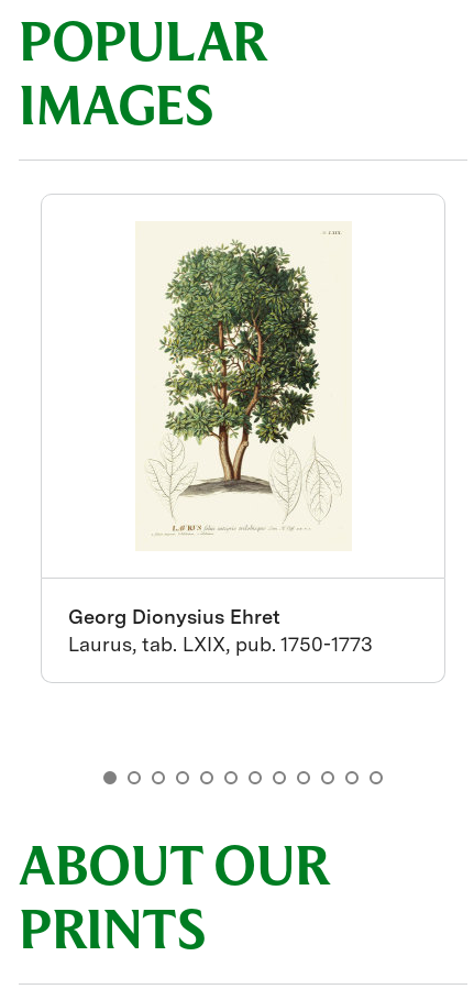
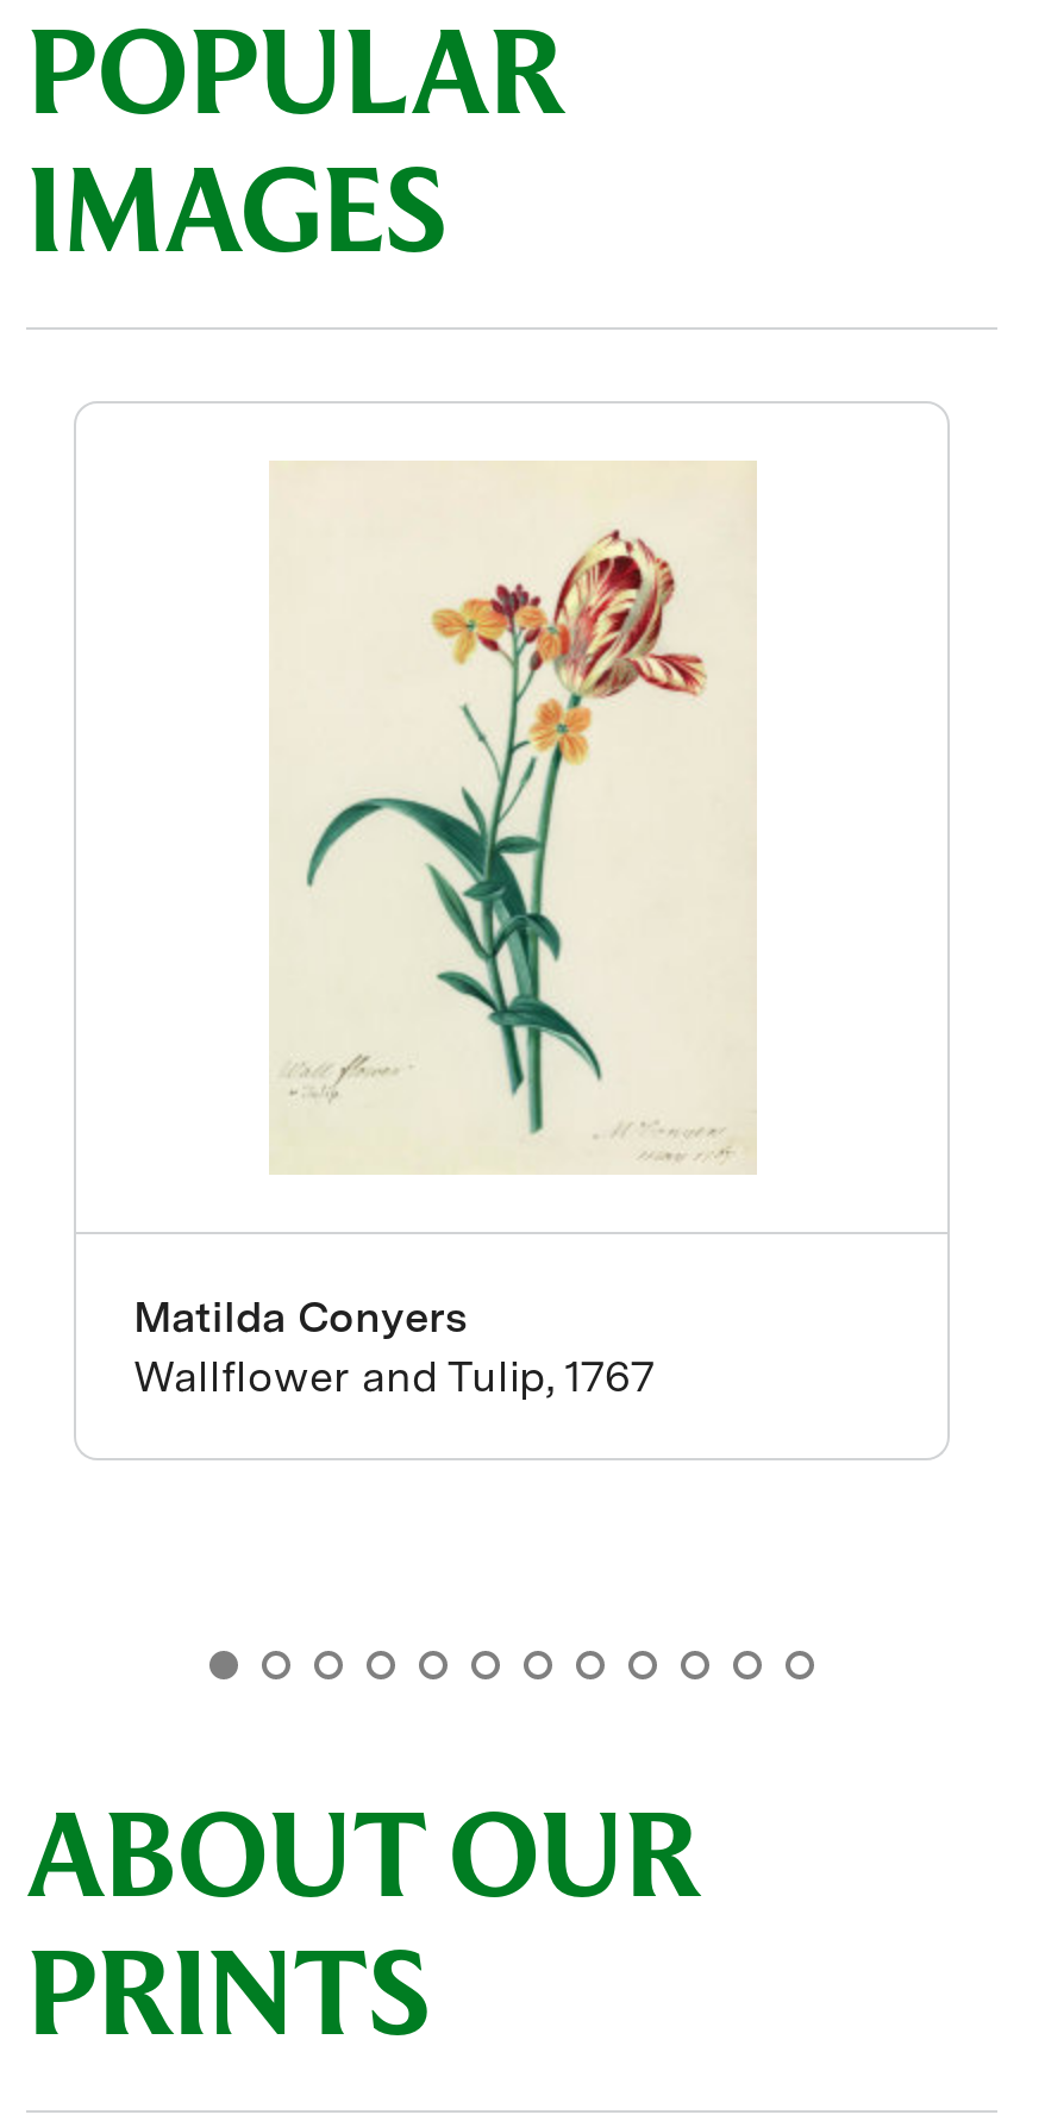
- [image]
+ [image]

- Georg Dionysius Ehret
- Laurus, tab. LXIX, pub. 1750-1773
+ Matilda Conyers
+ Wallflower and Tulip, 1767
